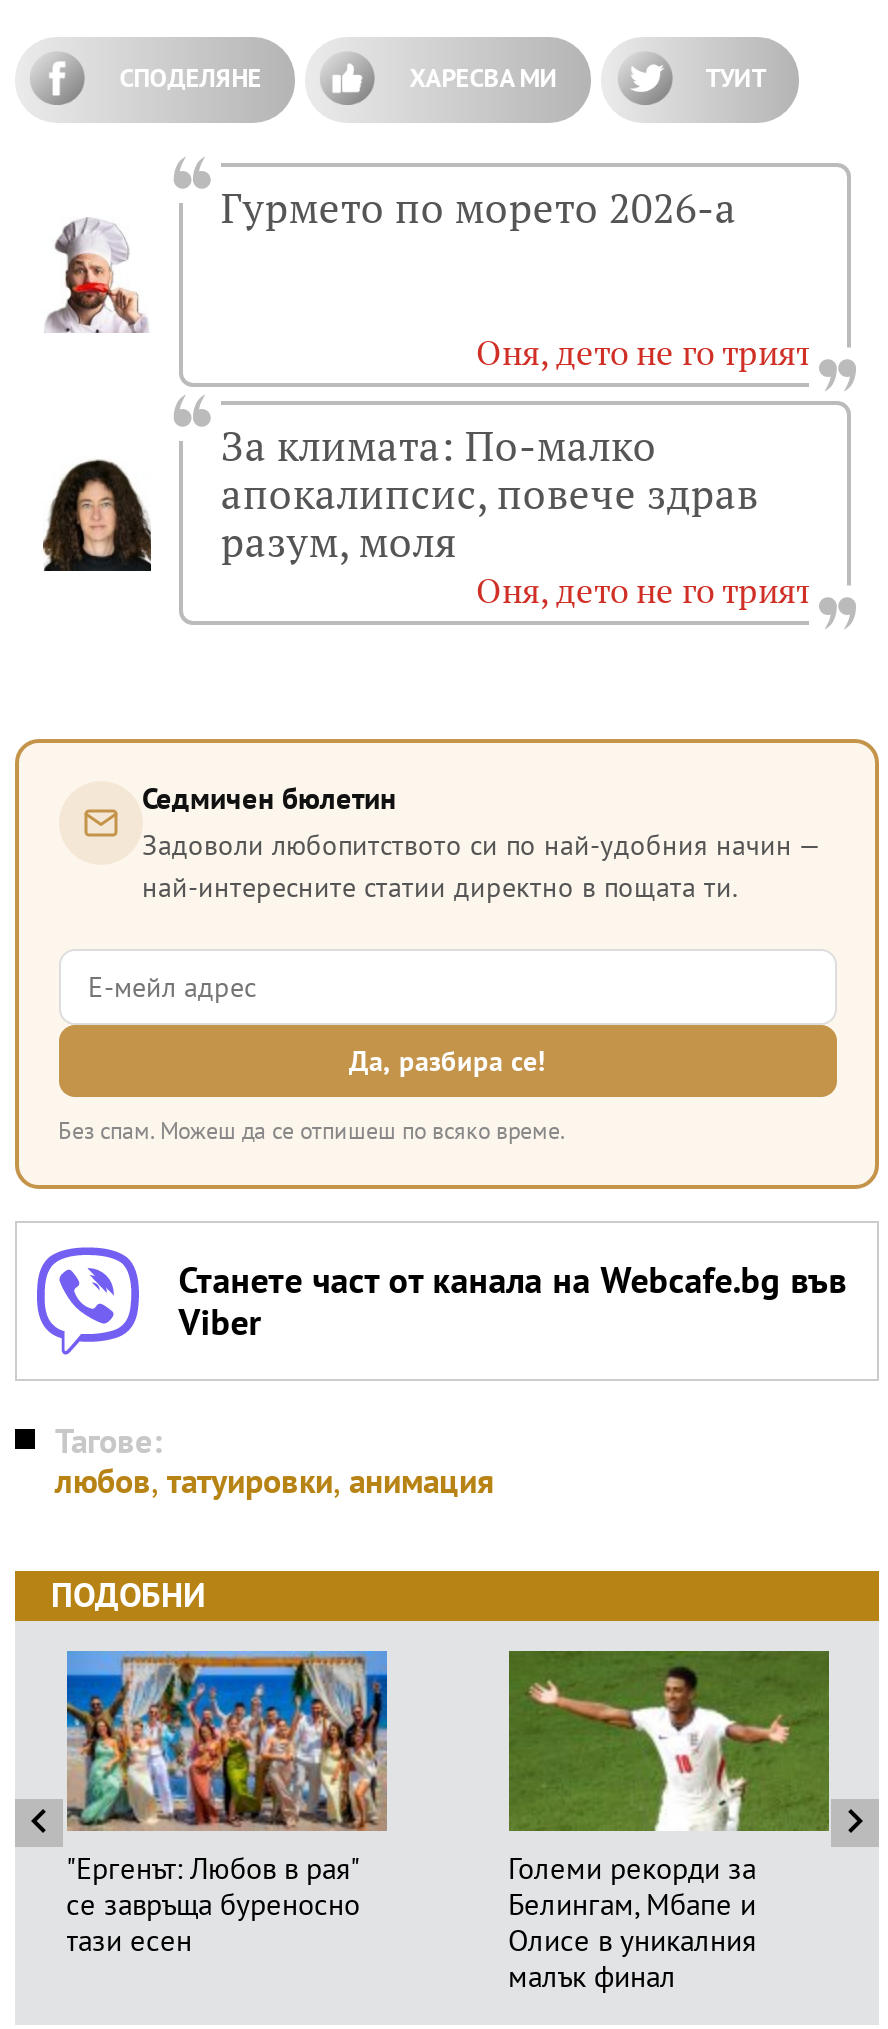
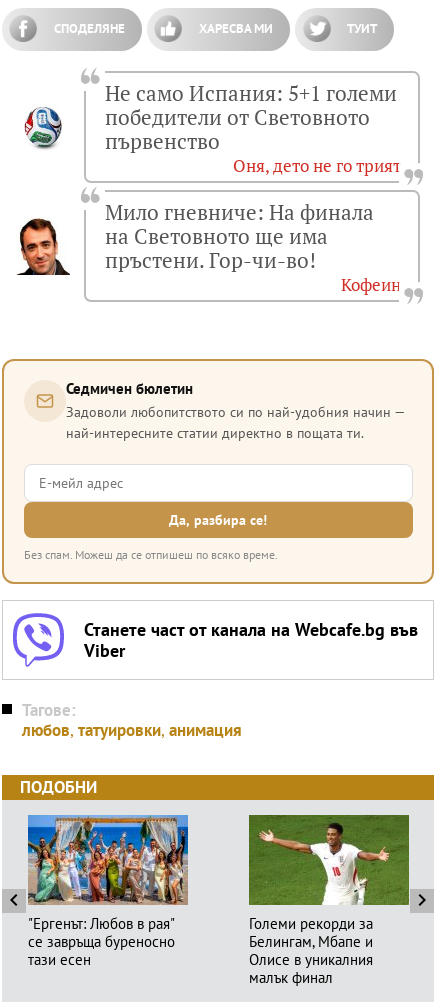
- [image]
- Гурмето по морето 2026-а
+ [image]
+ Не само Испания: 5+1 големи
+ победители от Световното
+ първенство

- [image]
- За климата: По-малко
- апокалипсис, повече здрав
- разум, моля
- Оня, дето не го трият
+ [image]
+ Мило гневниче: На финала
+ на Световното ще има
+ пръстени. Гор-чи-во!
+ Кофеин
